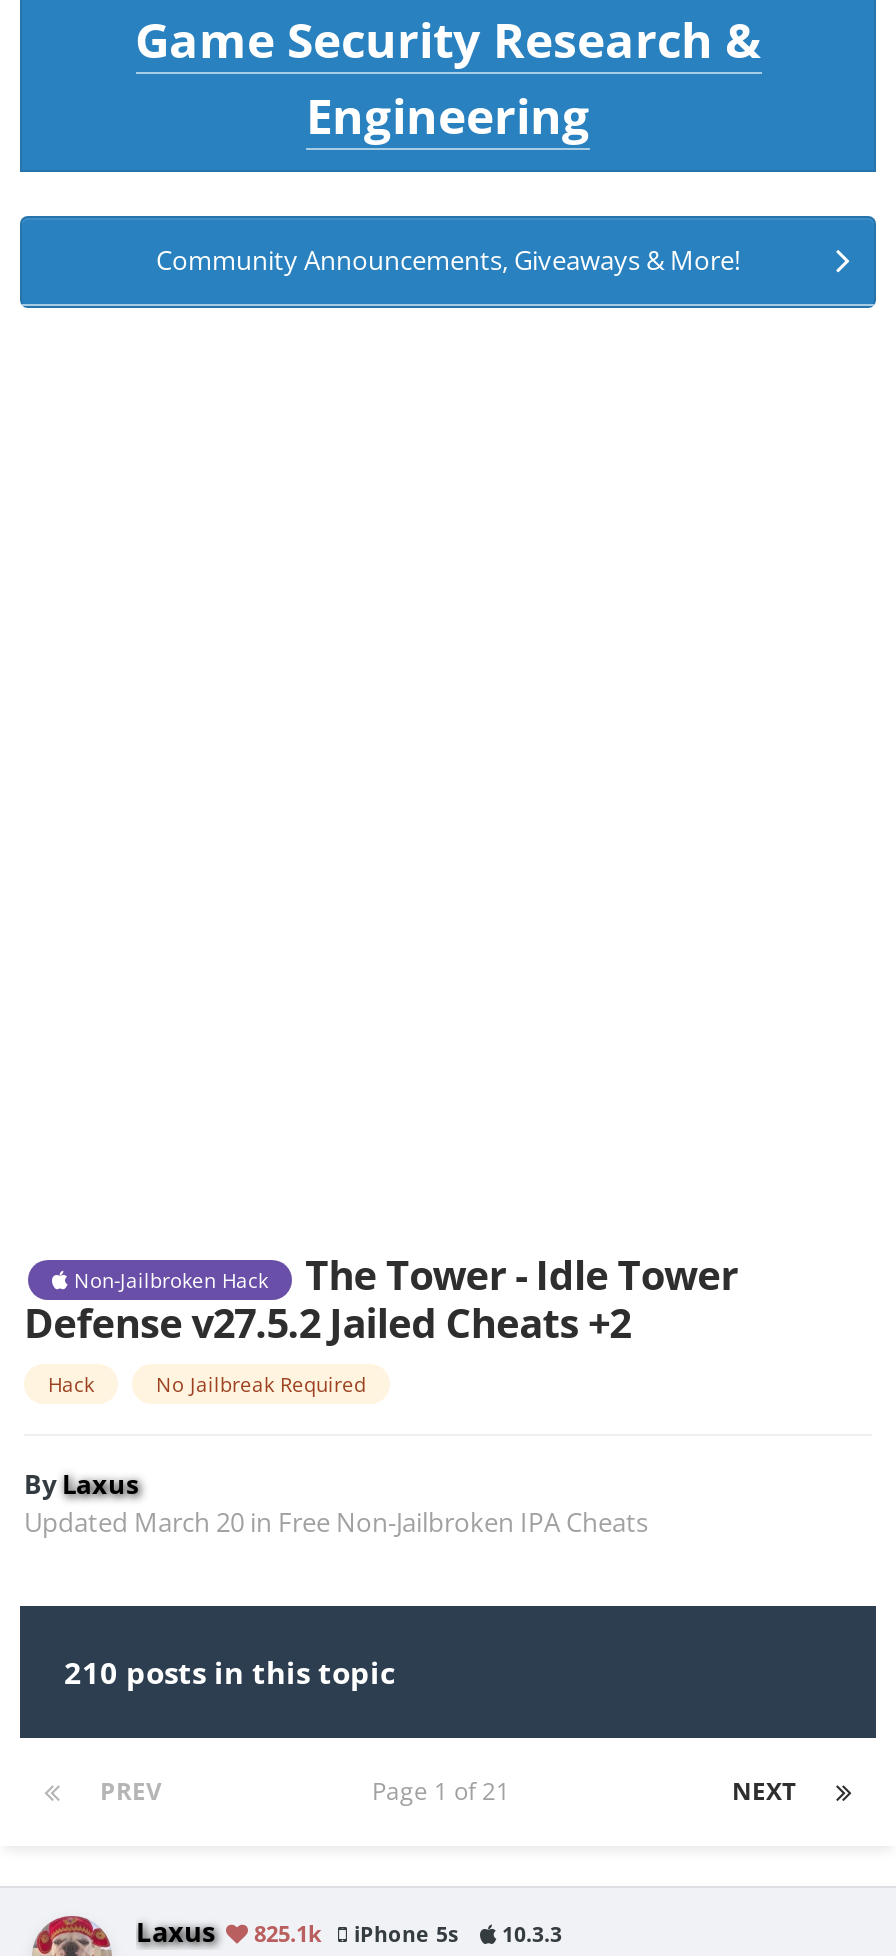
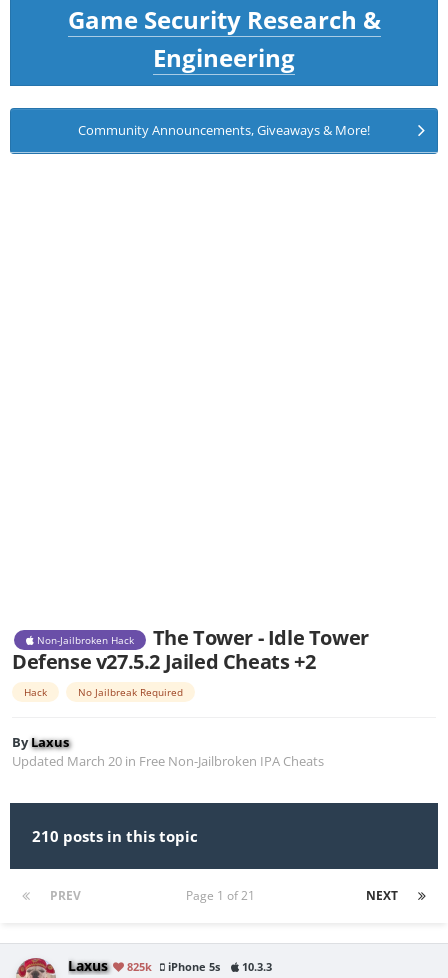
- Laxus 825.1k iPhone 5s 10.3.3
+ Laxus 825k iPhone 5s 10.3.3
